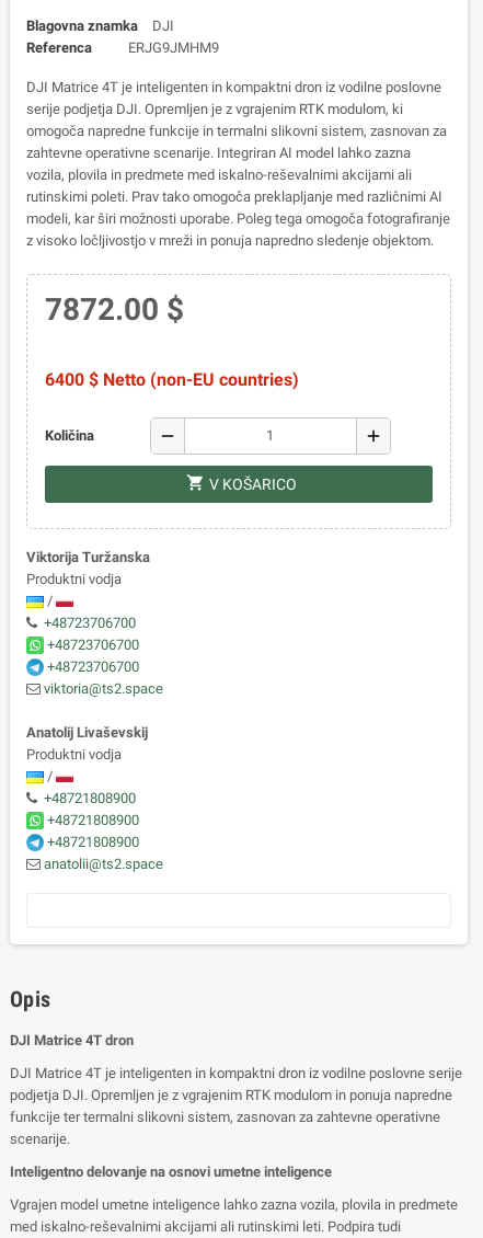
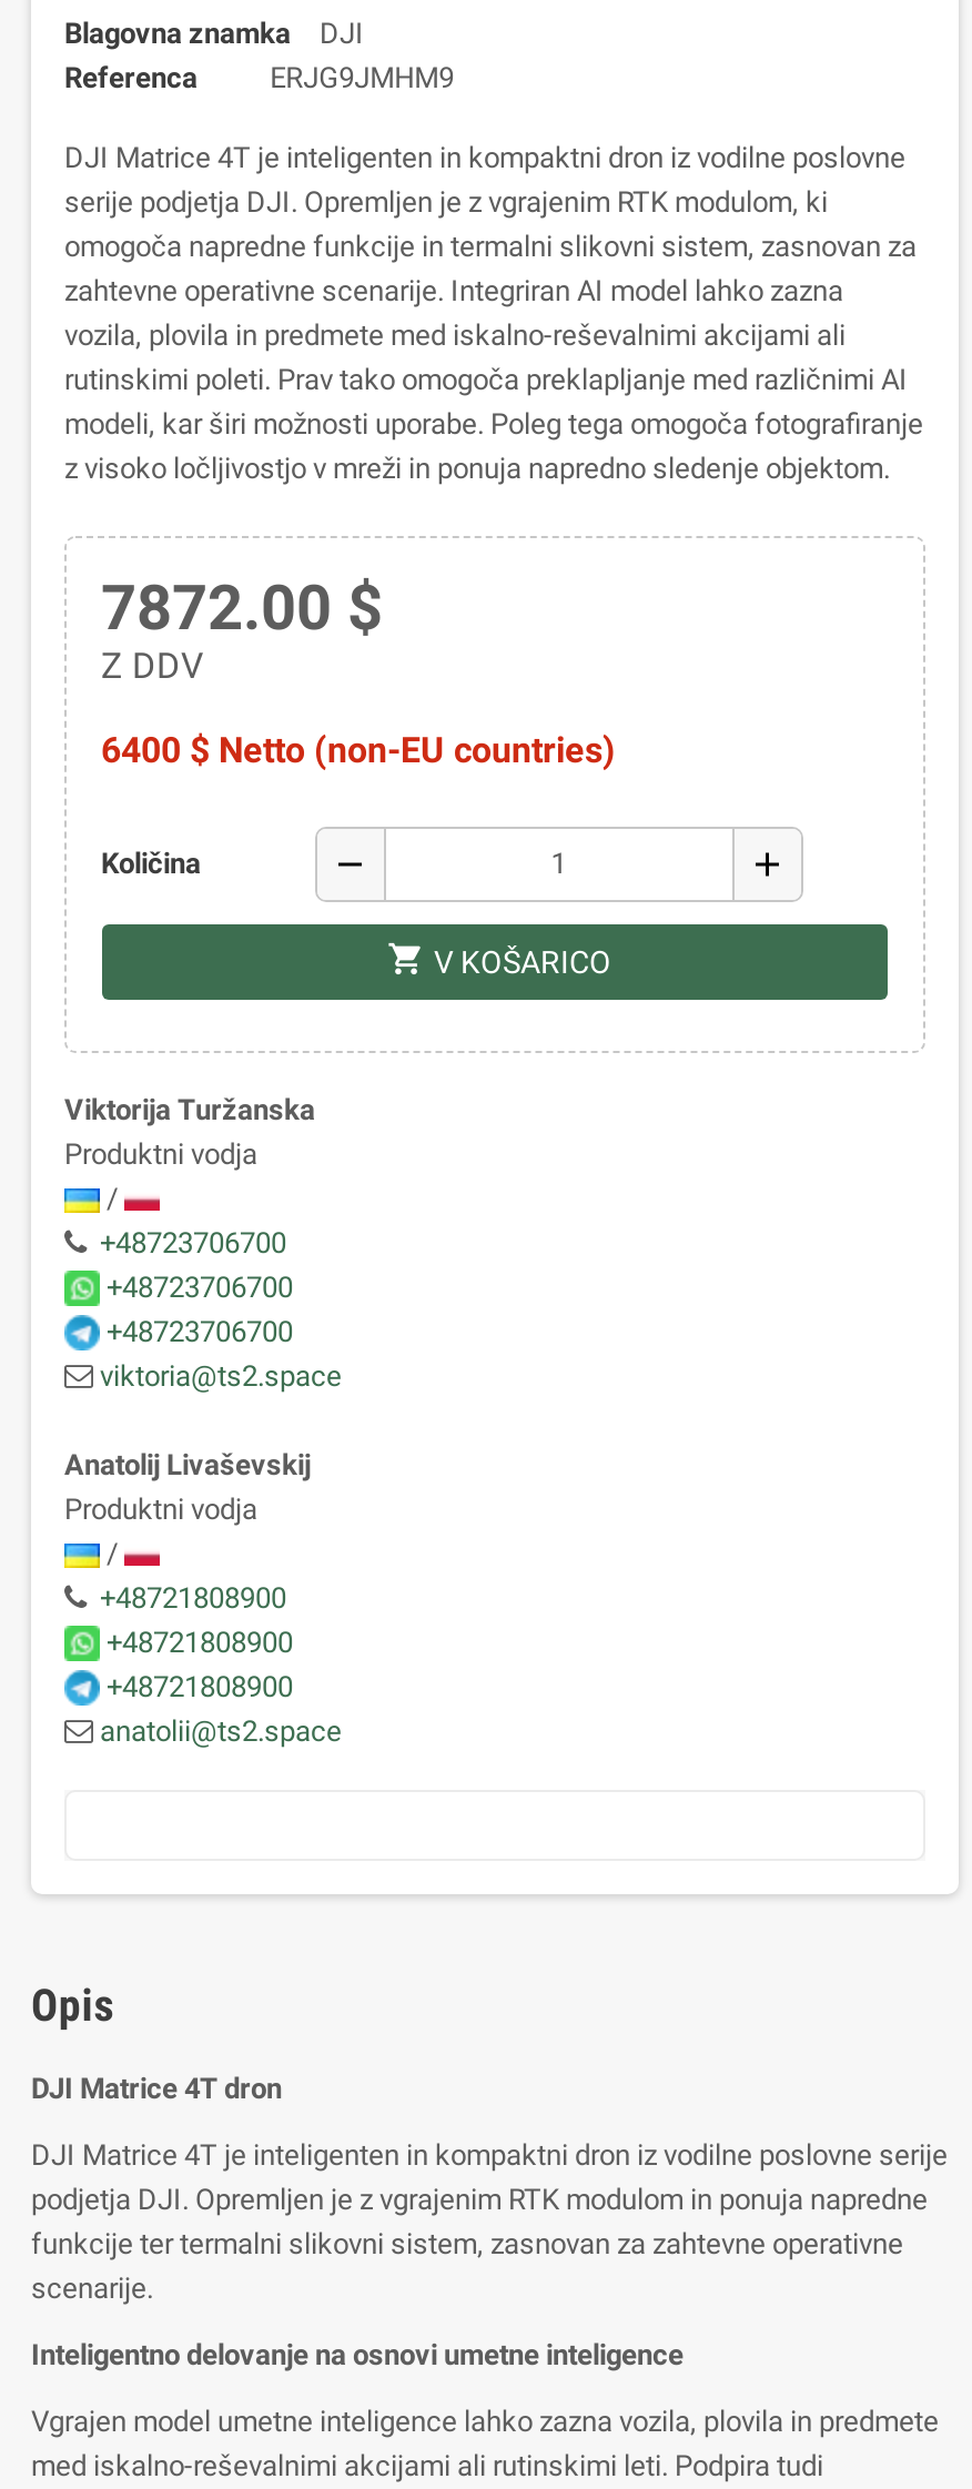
+ Z DDV
